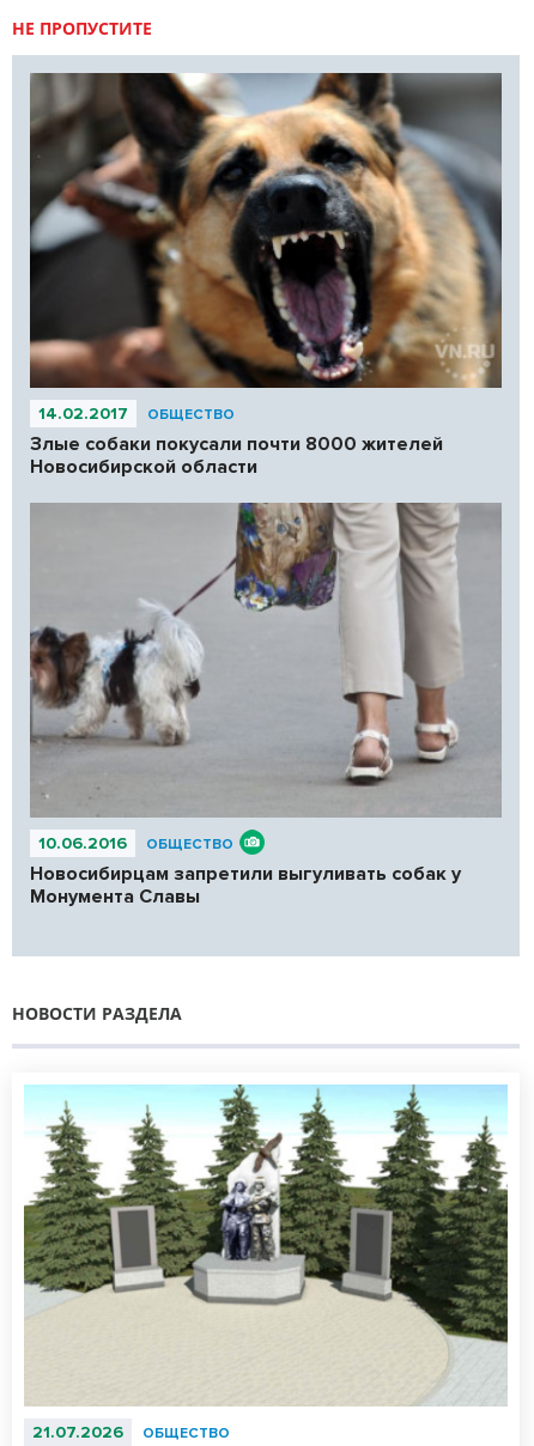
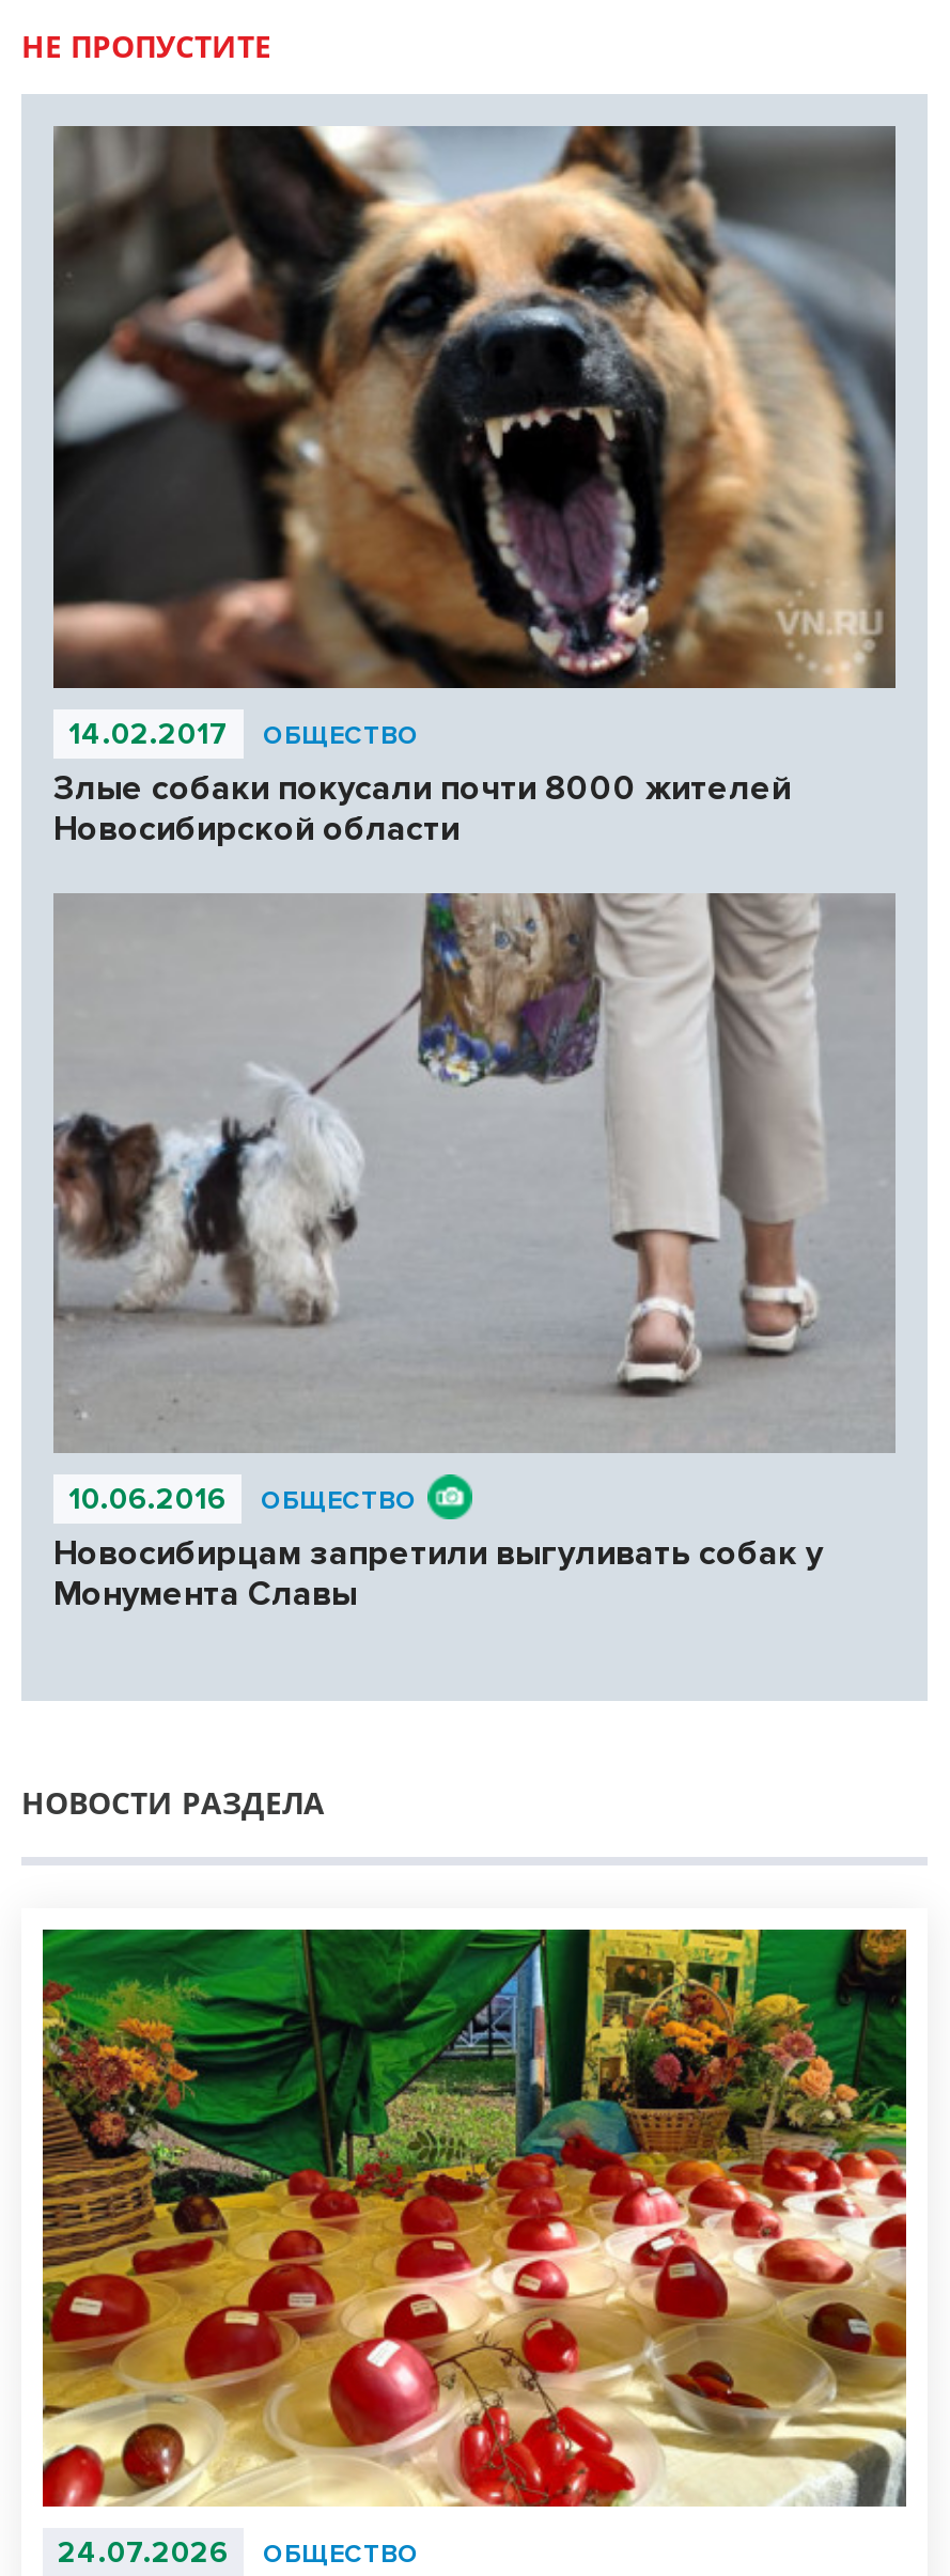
- [image]
- 21.07.2026 ОБЩЕСТВО
+ [image]
+ 24.07.2026 ОБЩЕСТВО
